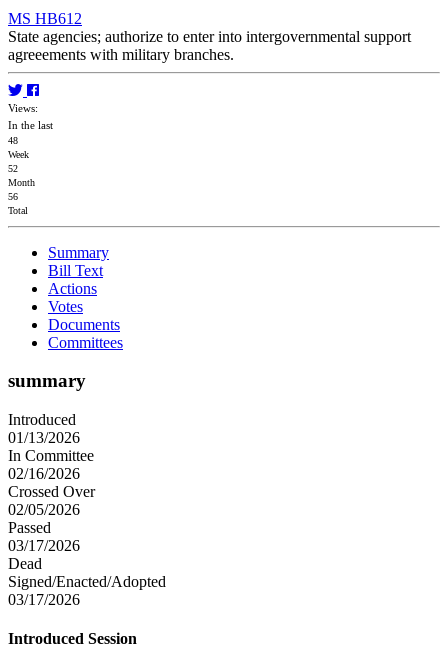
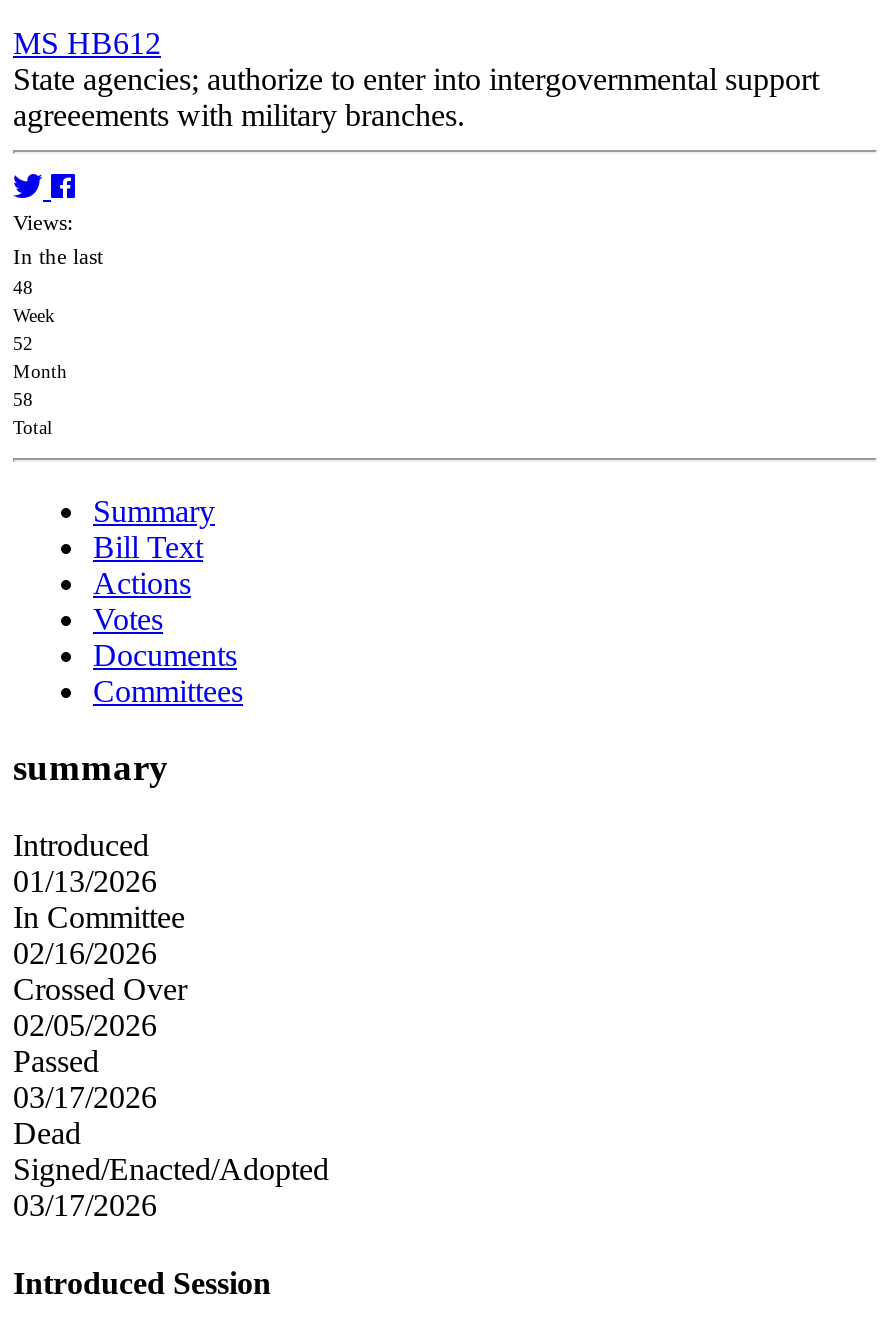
- 56
+ 58
